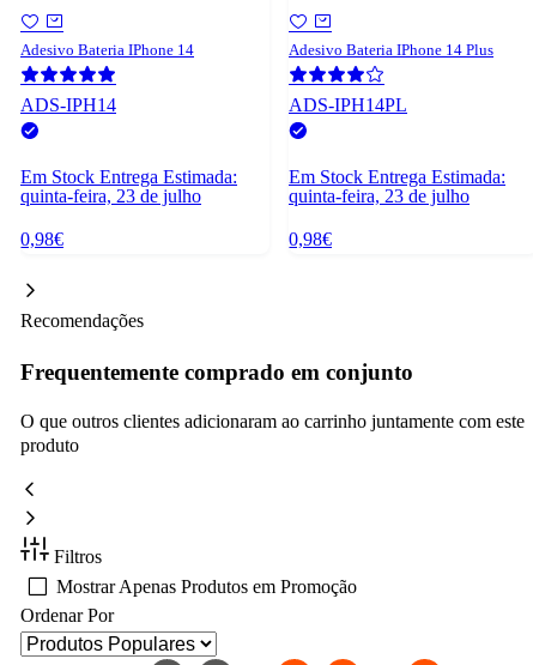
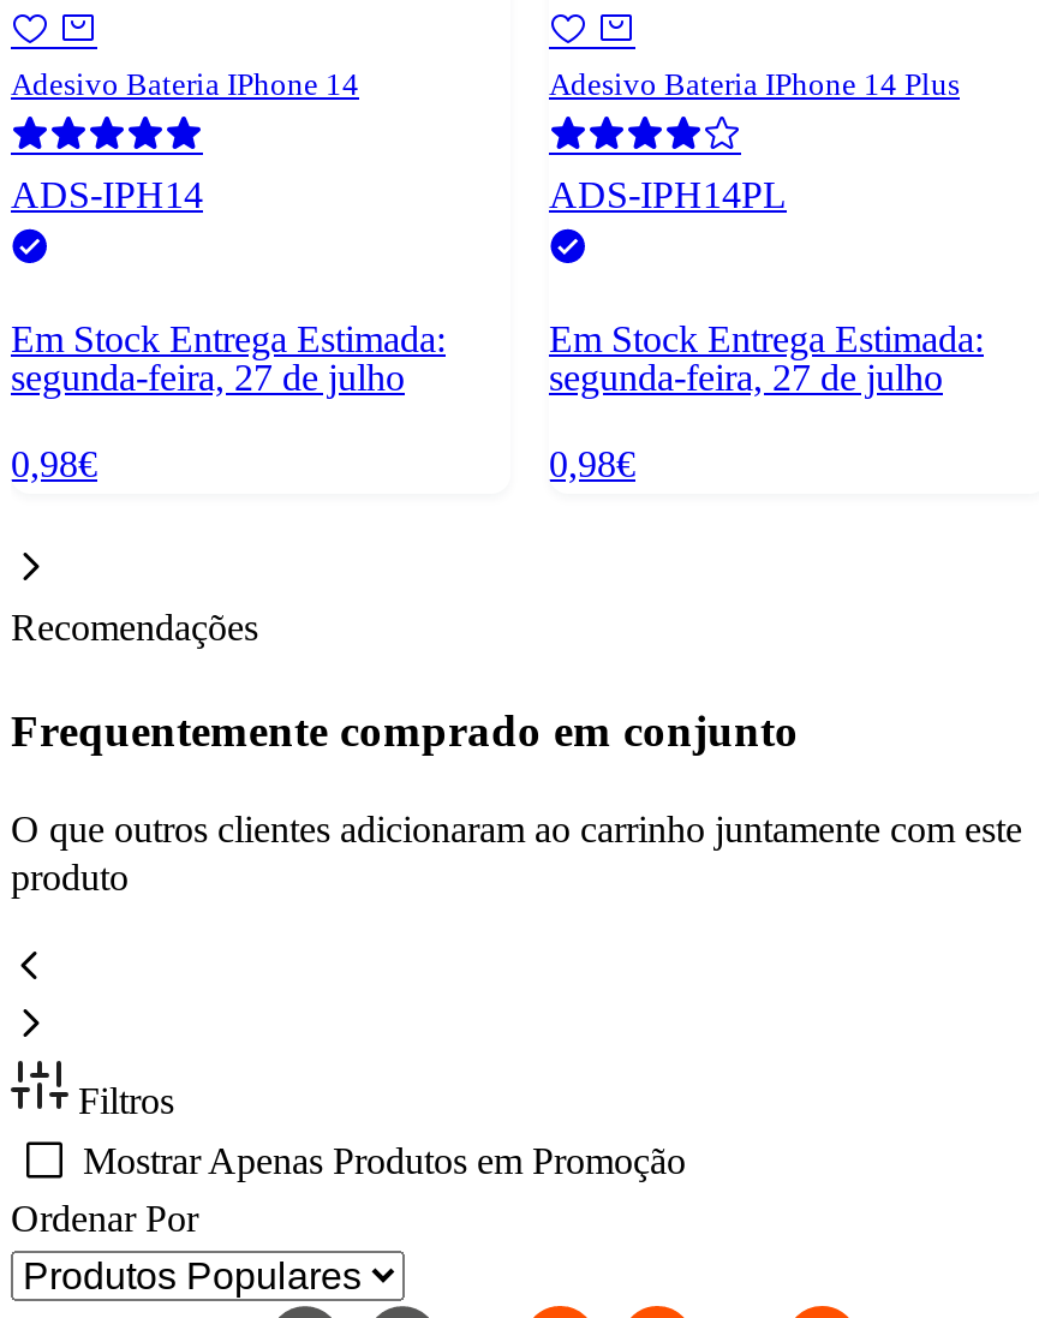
- quinta-feira, 23 de julho
+ segunda-feira, 27 de julho

- quinta-feira, 23 de julho
+ segunda-feira, 27 de julho
